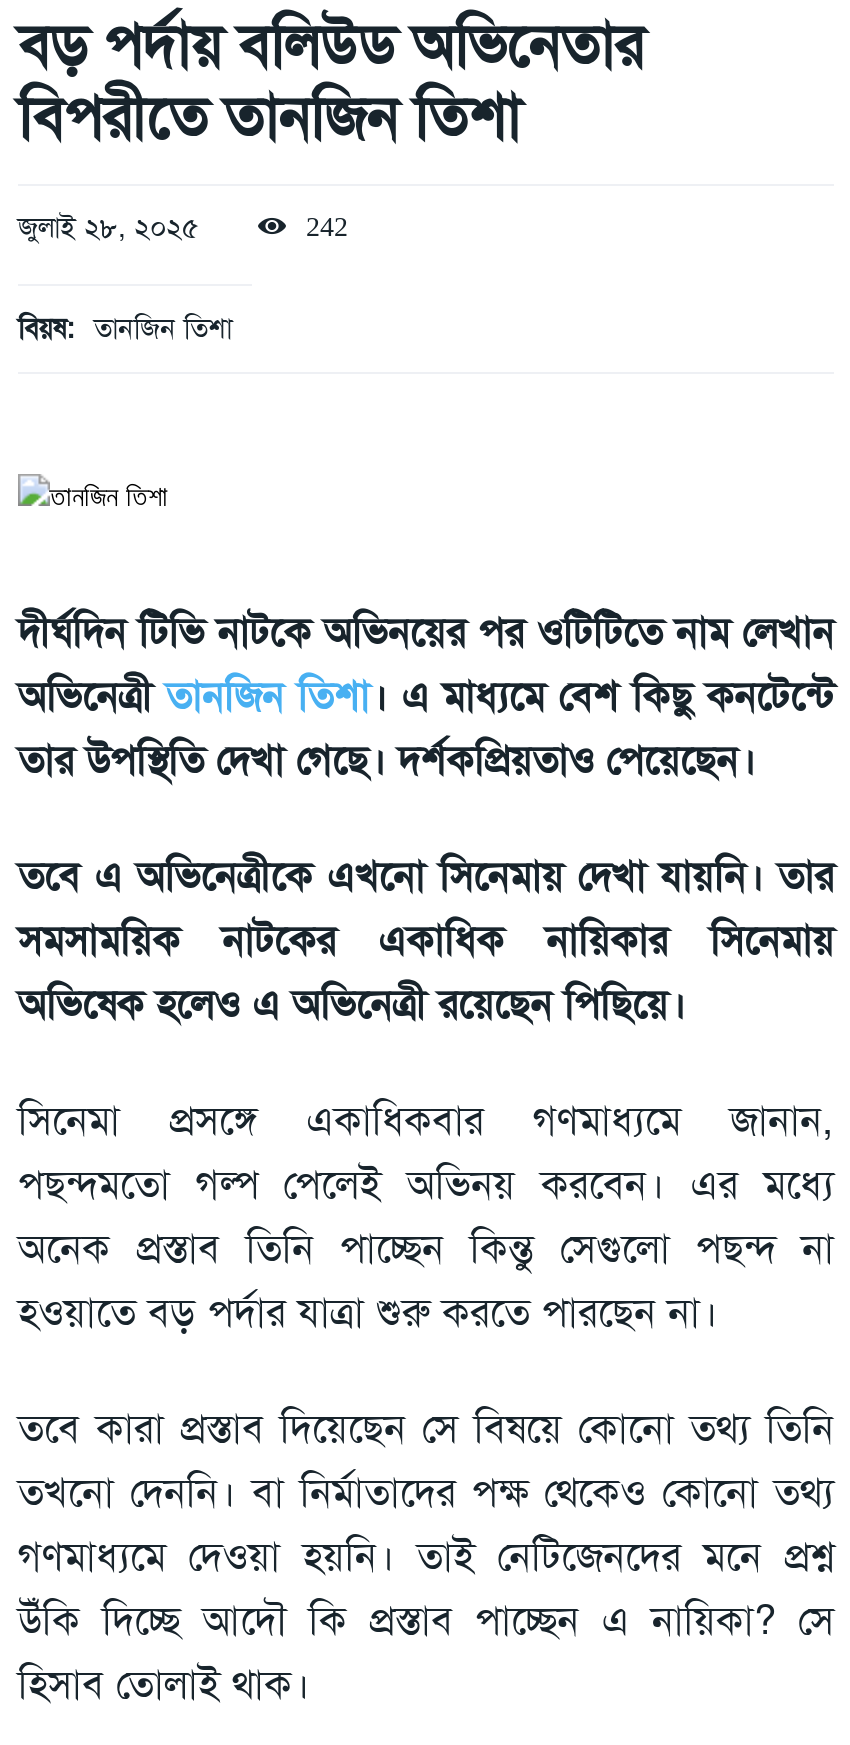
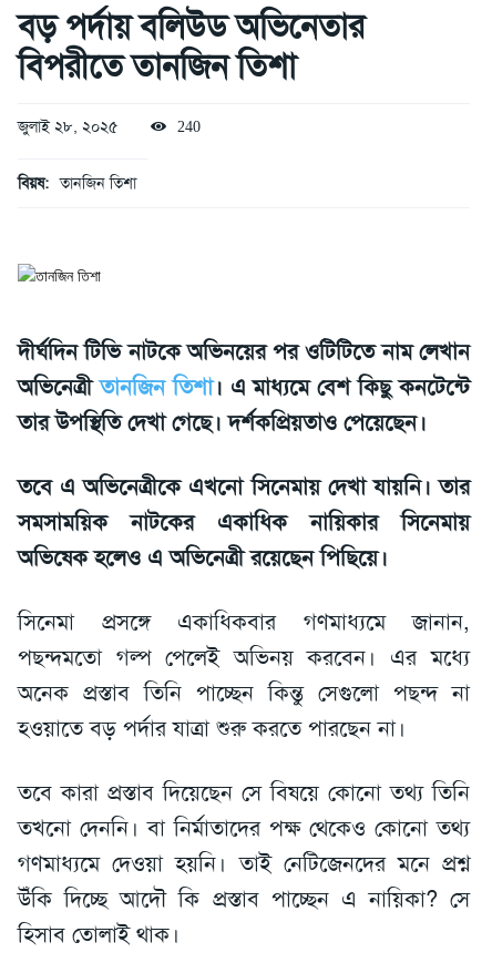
- 242
+ 240
